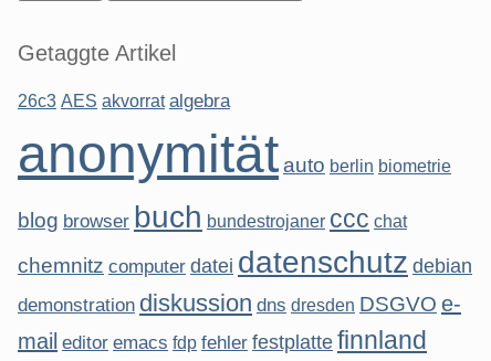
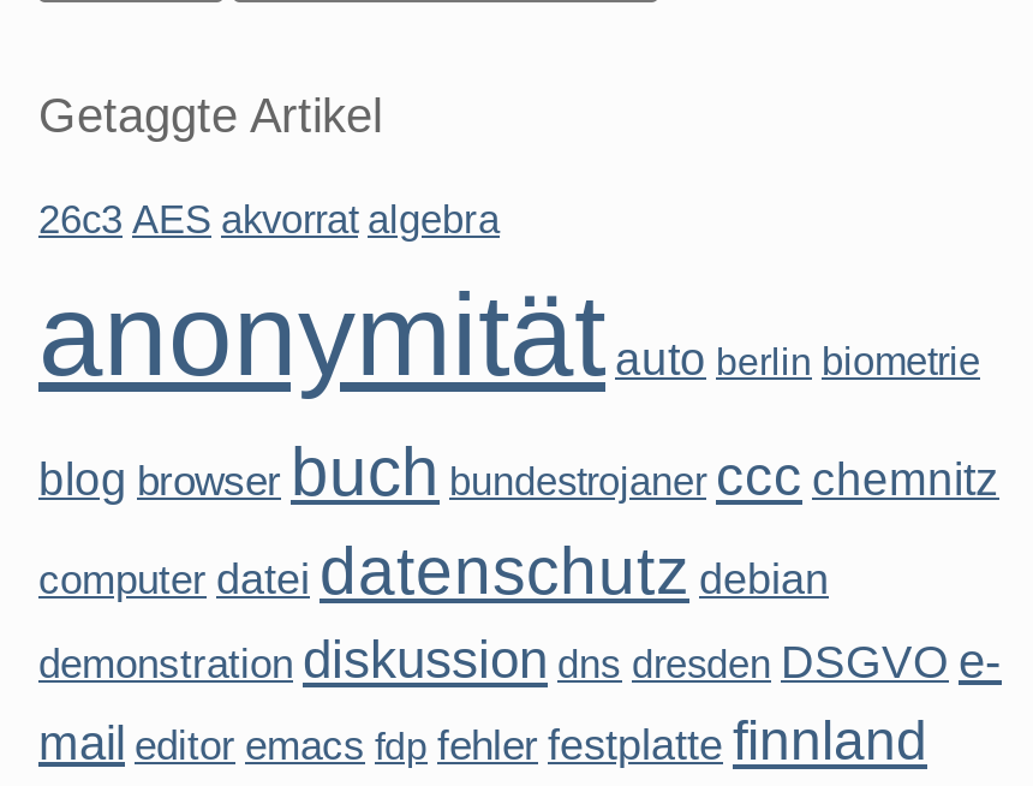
- blog browser buch bundestrojaner ccc chat
- chemnitz computer datei datenschutz debian
+ blog browser buch bundestrojaner ccc chemnitz
+ computer datei datenschutz debian
